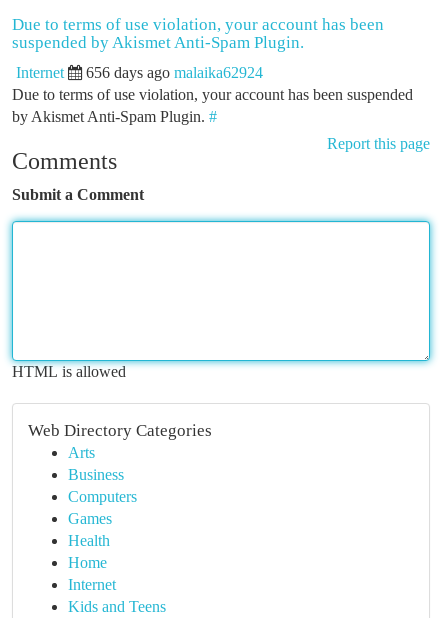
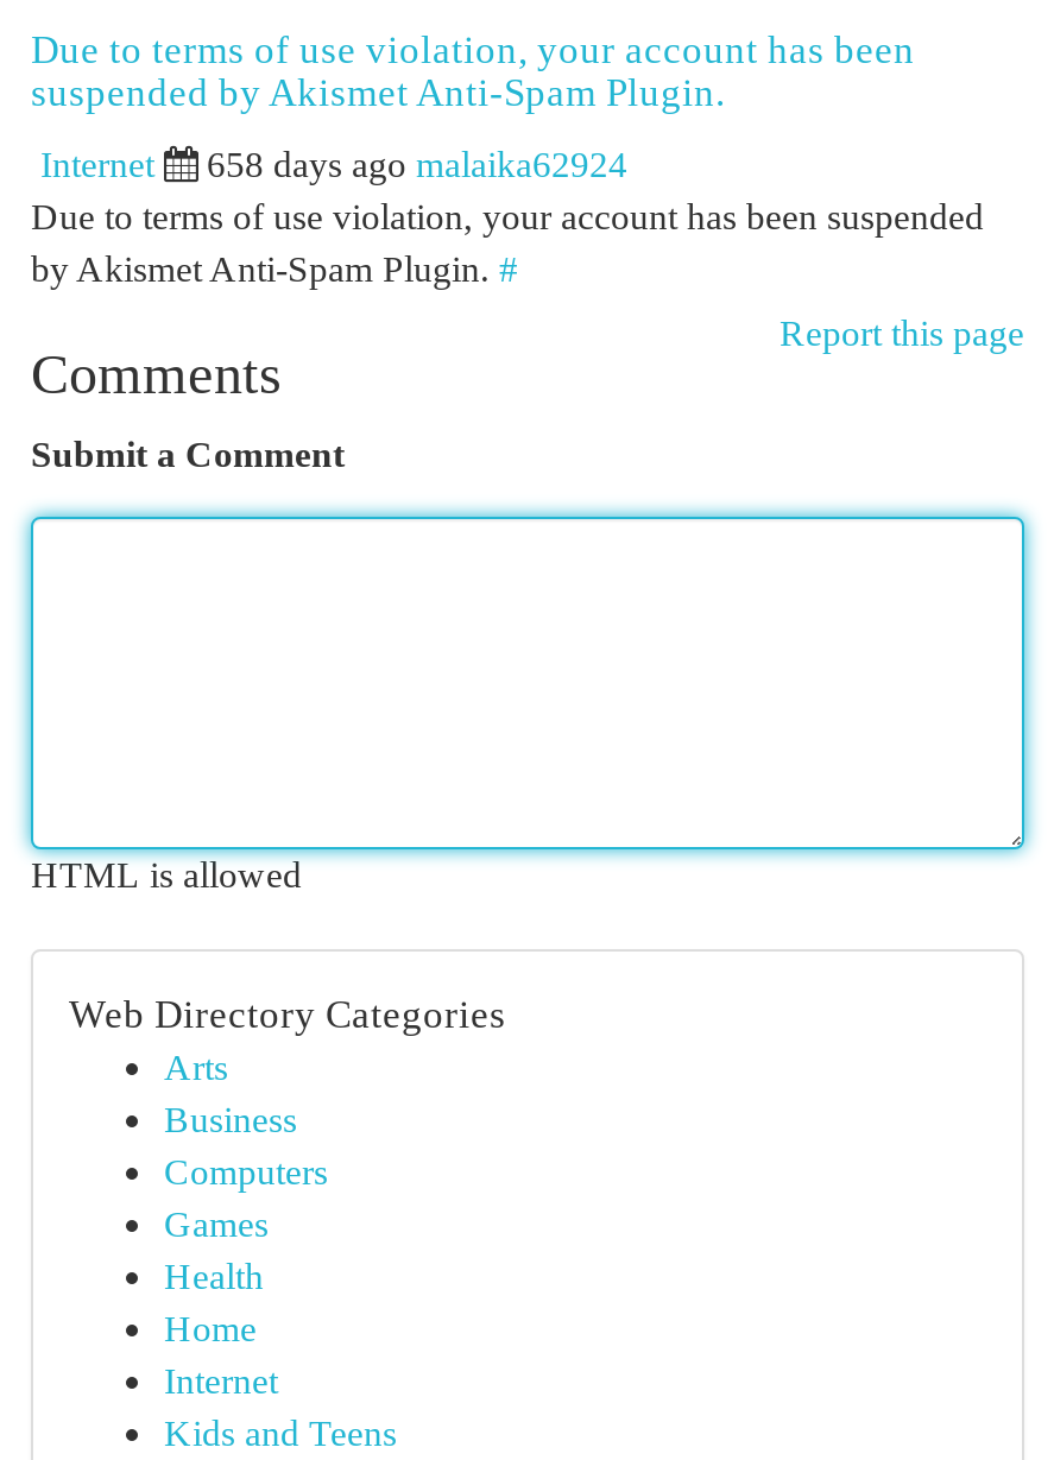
- 656 days ago malaika62924
+ 658 days ago malaika62924
